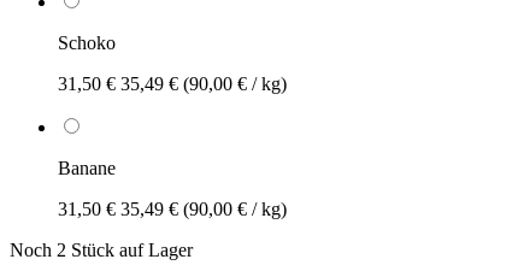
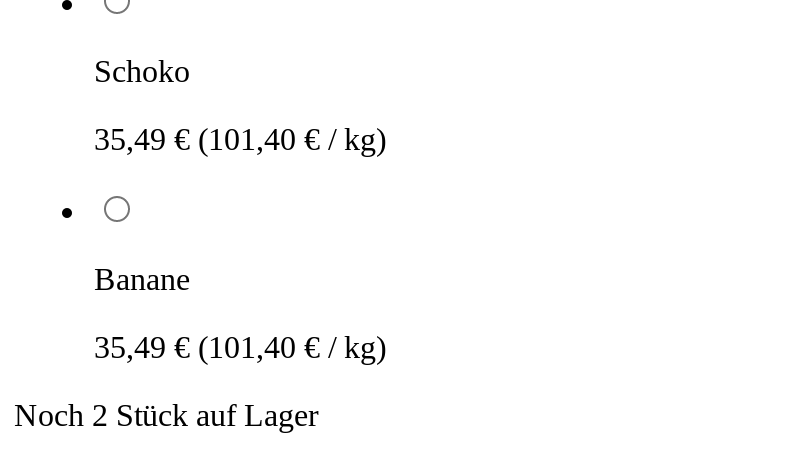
- 31,50 €35,49 € (90,00 € / kg)
+ 35,49 €(101,40 € / kg)

- 31,50 €35,49 € (90,00 € / kg)
+ 35,49 €(101,40 € / kg)
